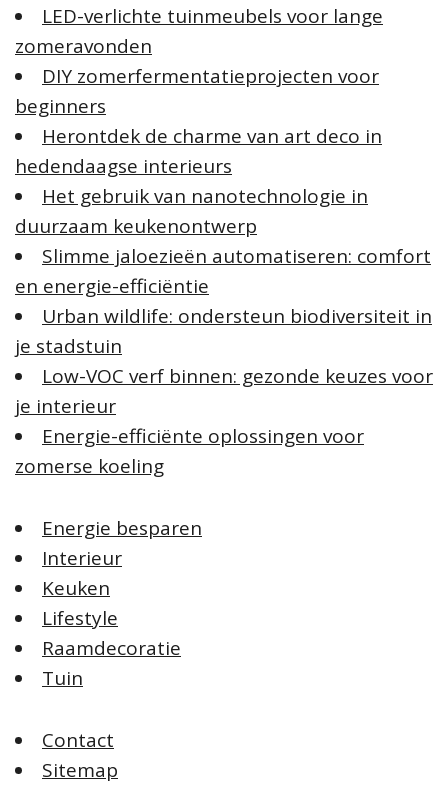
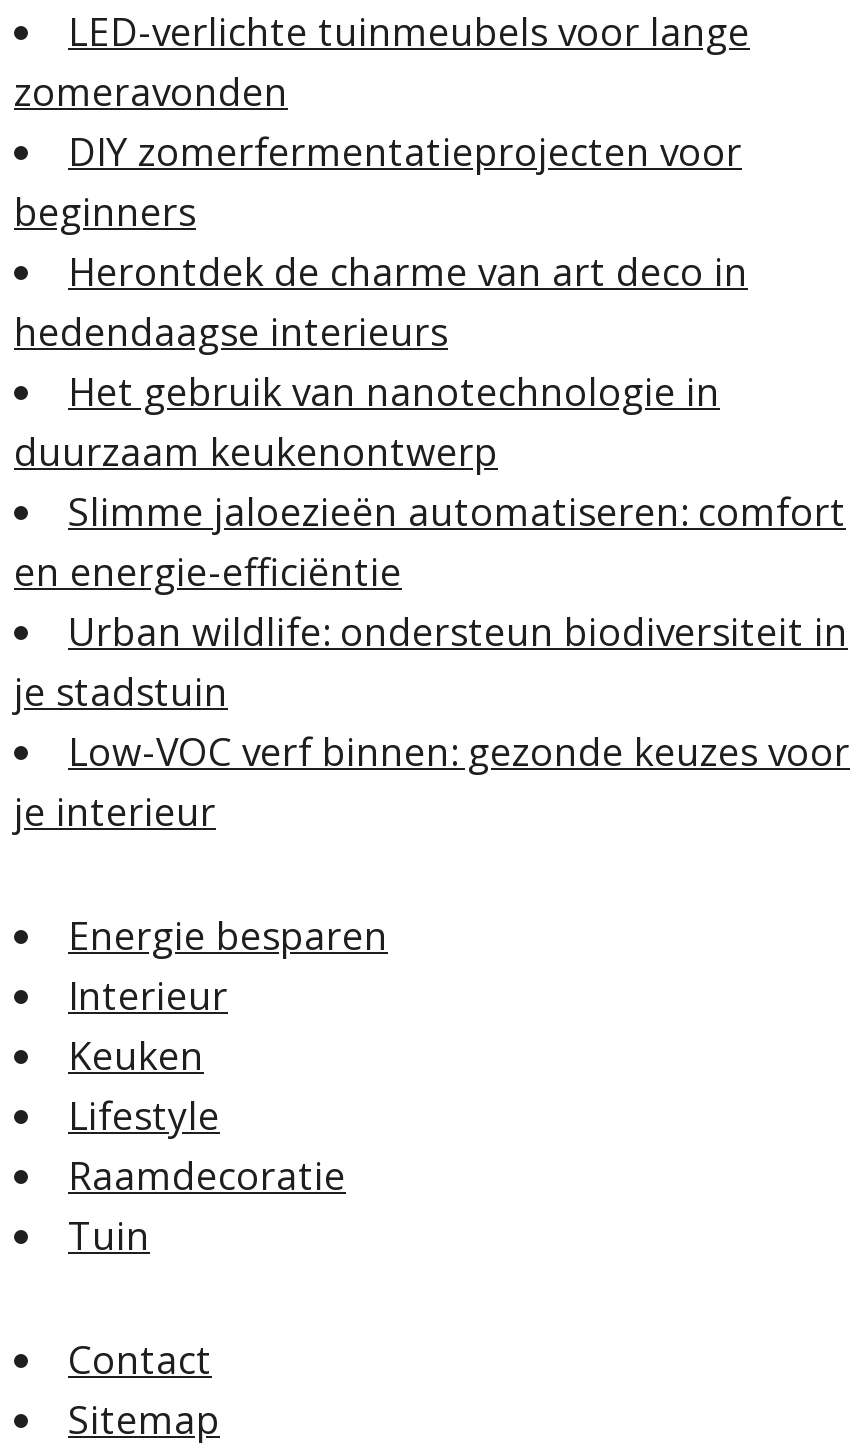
- Energie-efficiënte oplossingen voor
- zomerse koeling
